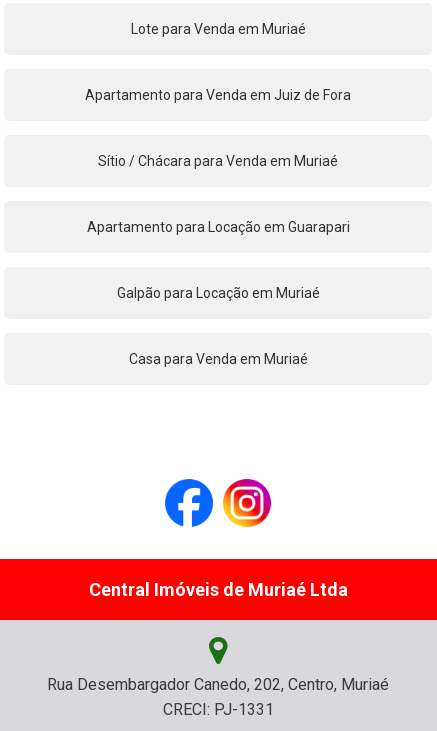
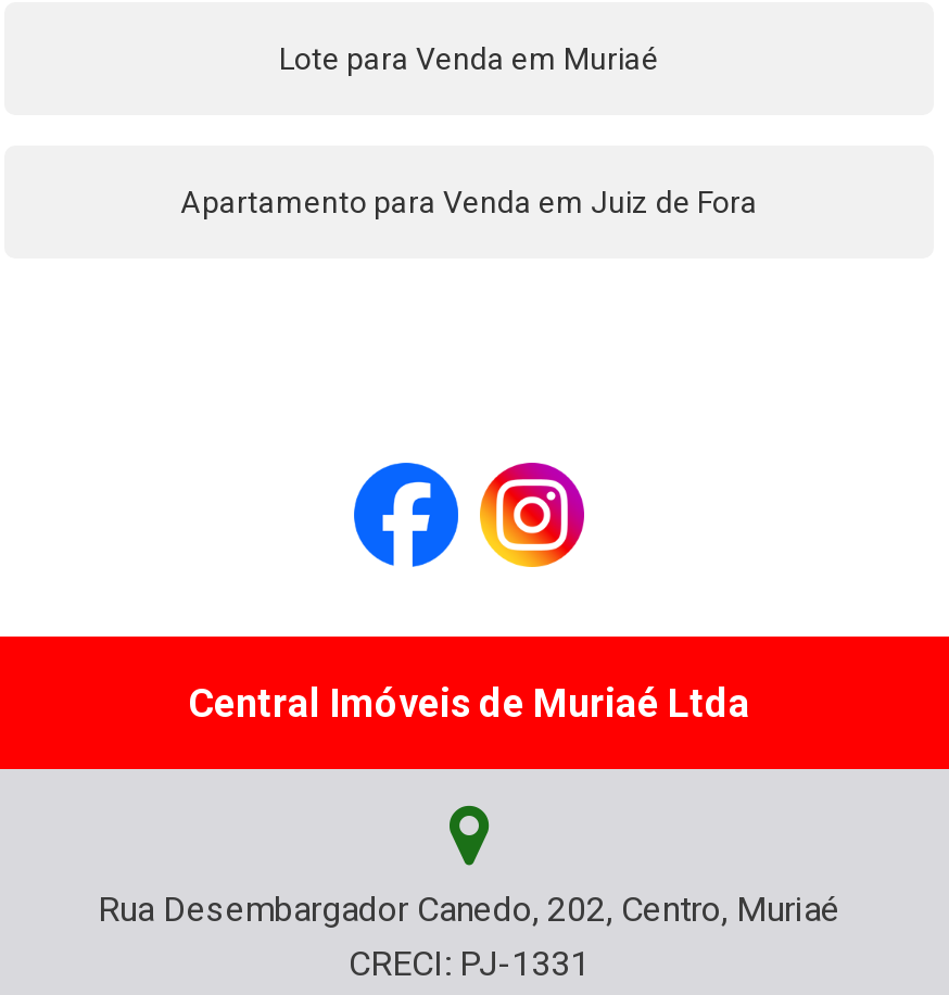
- Sítio / Chácara para Venda em Muriaé

- Apartamento para Locação em Guarapari

- Galpão para Locação em Muriaé

- Casa para Venda em Muriaé
